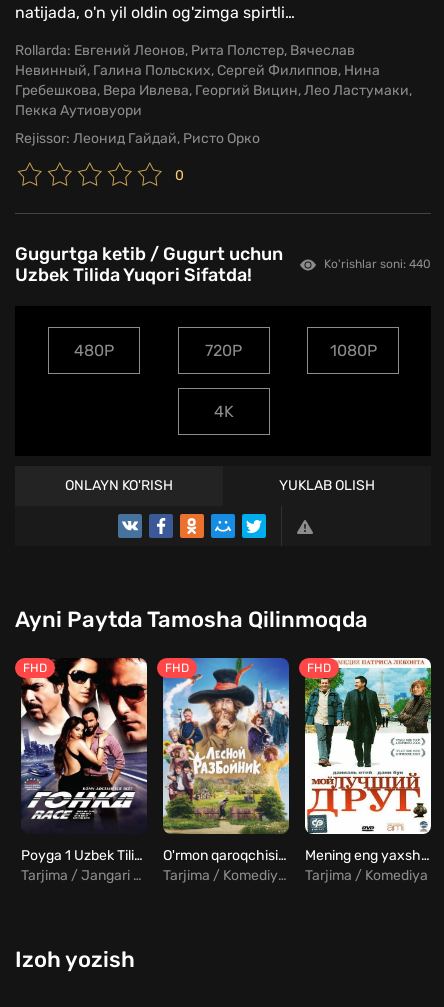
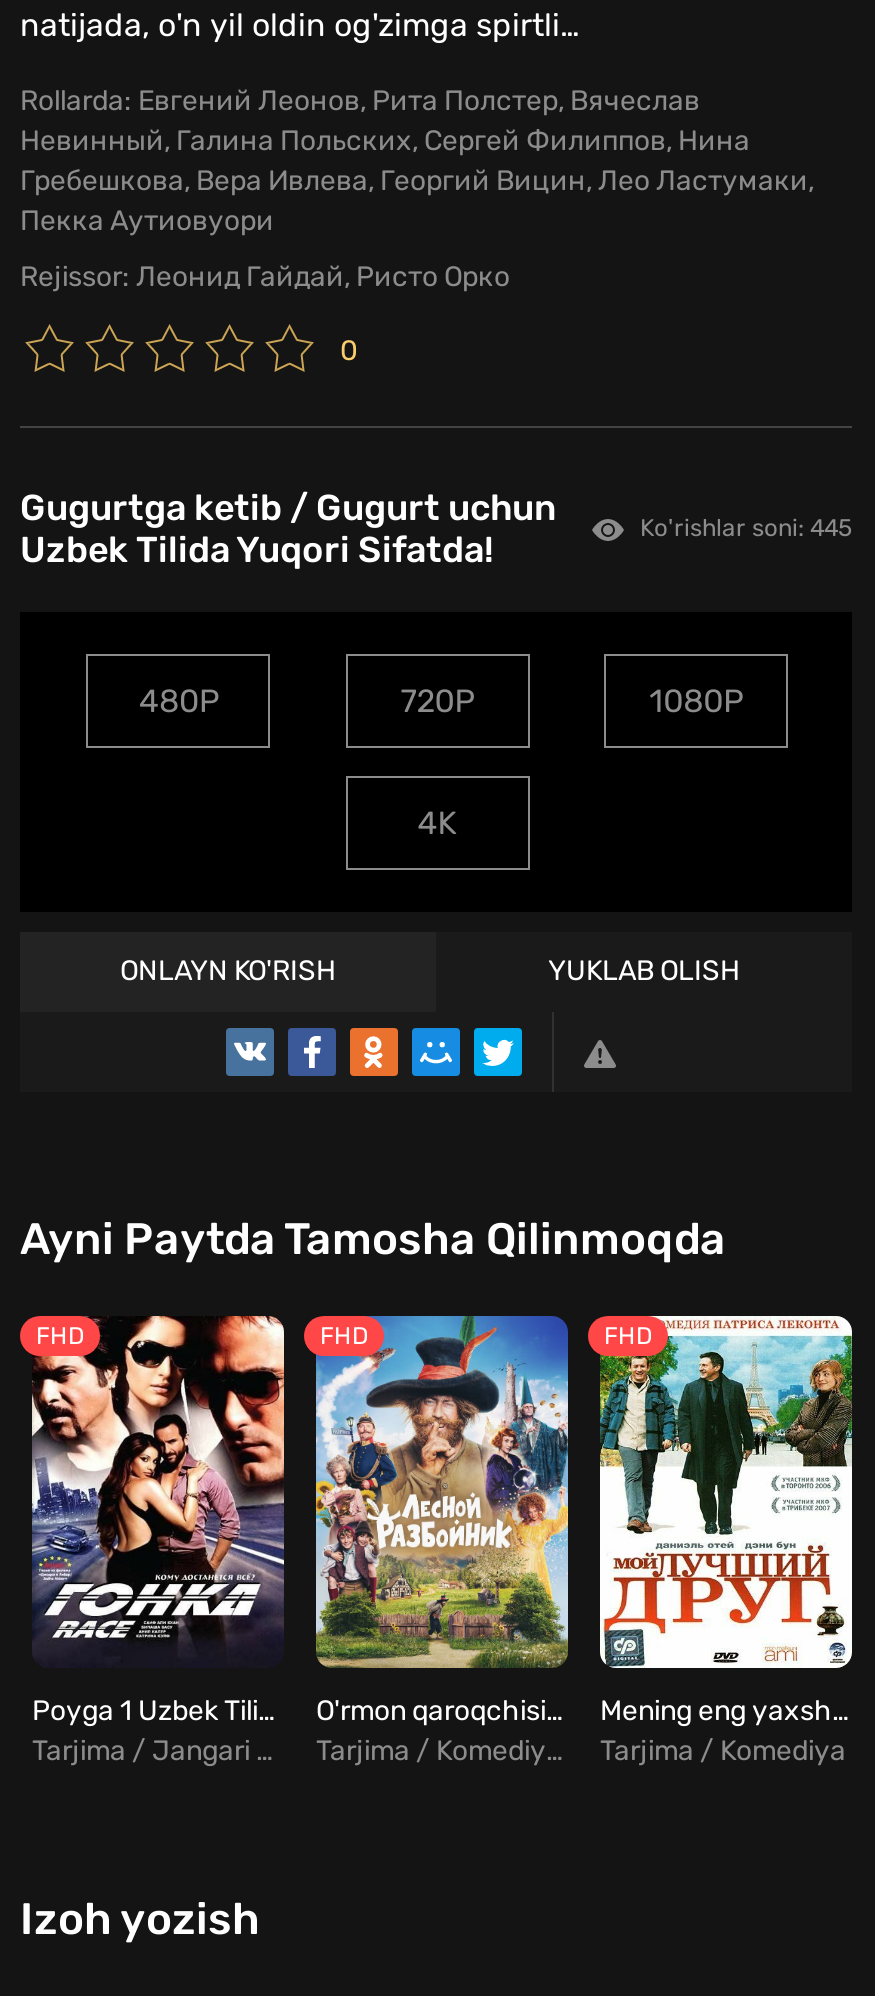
- Ko'rishlar soni: 440
+ Ko'rishlar soni: 445
